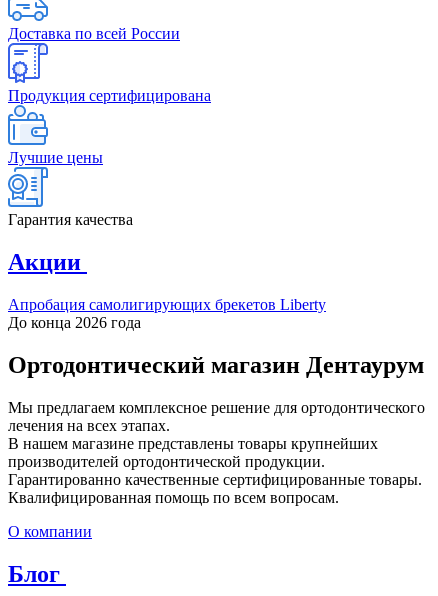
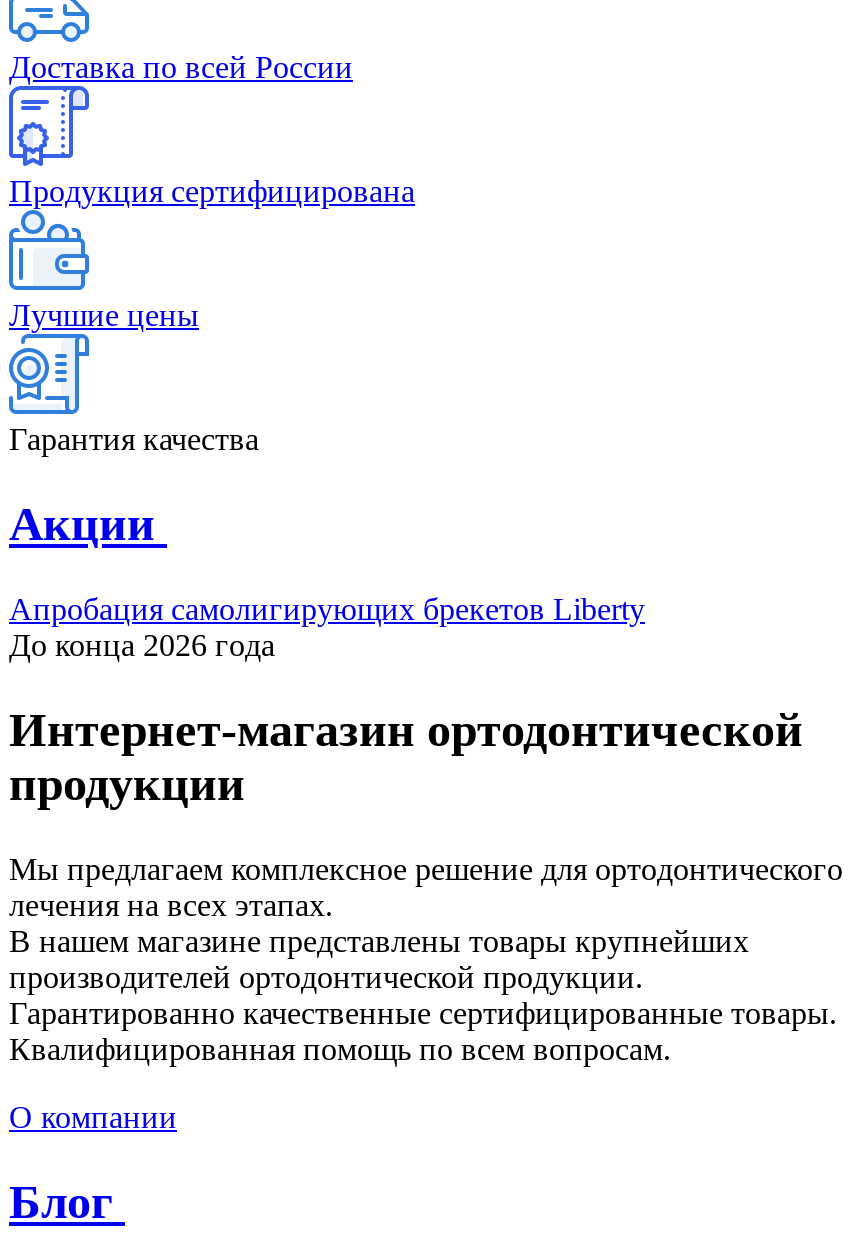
- Ортодонтический магазин Дентаурум
+ Интернет-магазин ортодонтической
+ продукции
